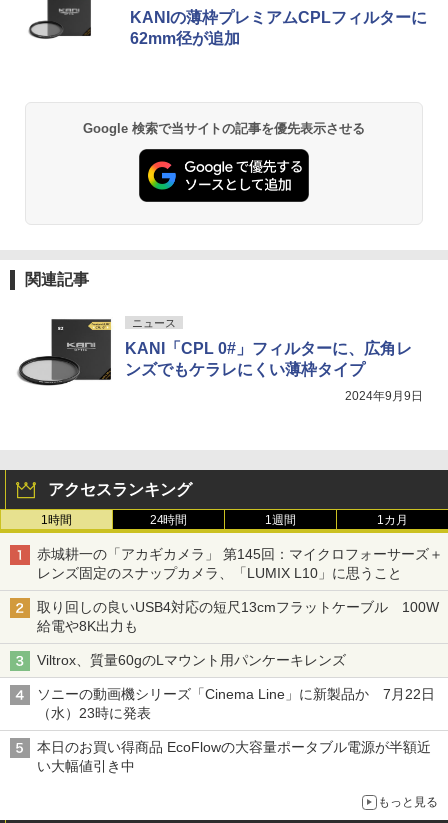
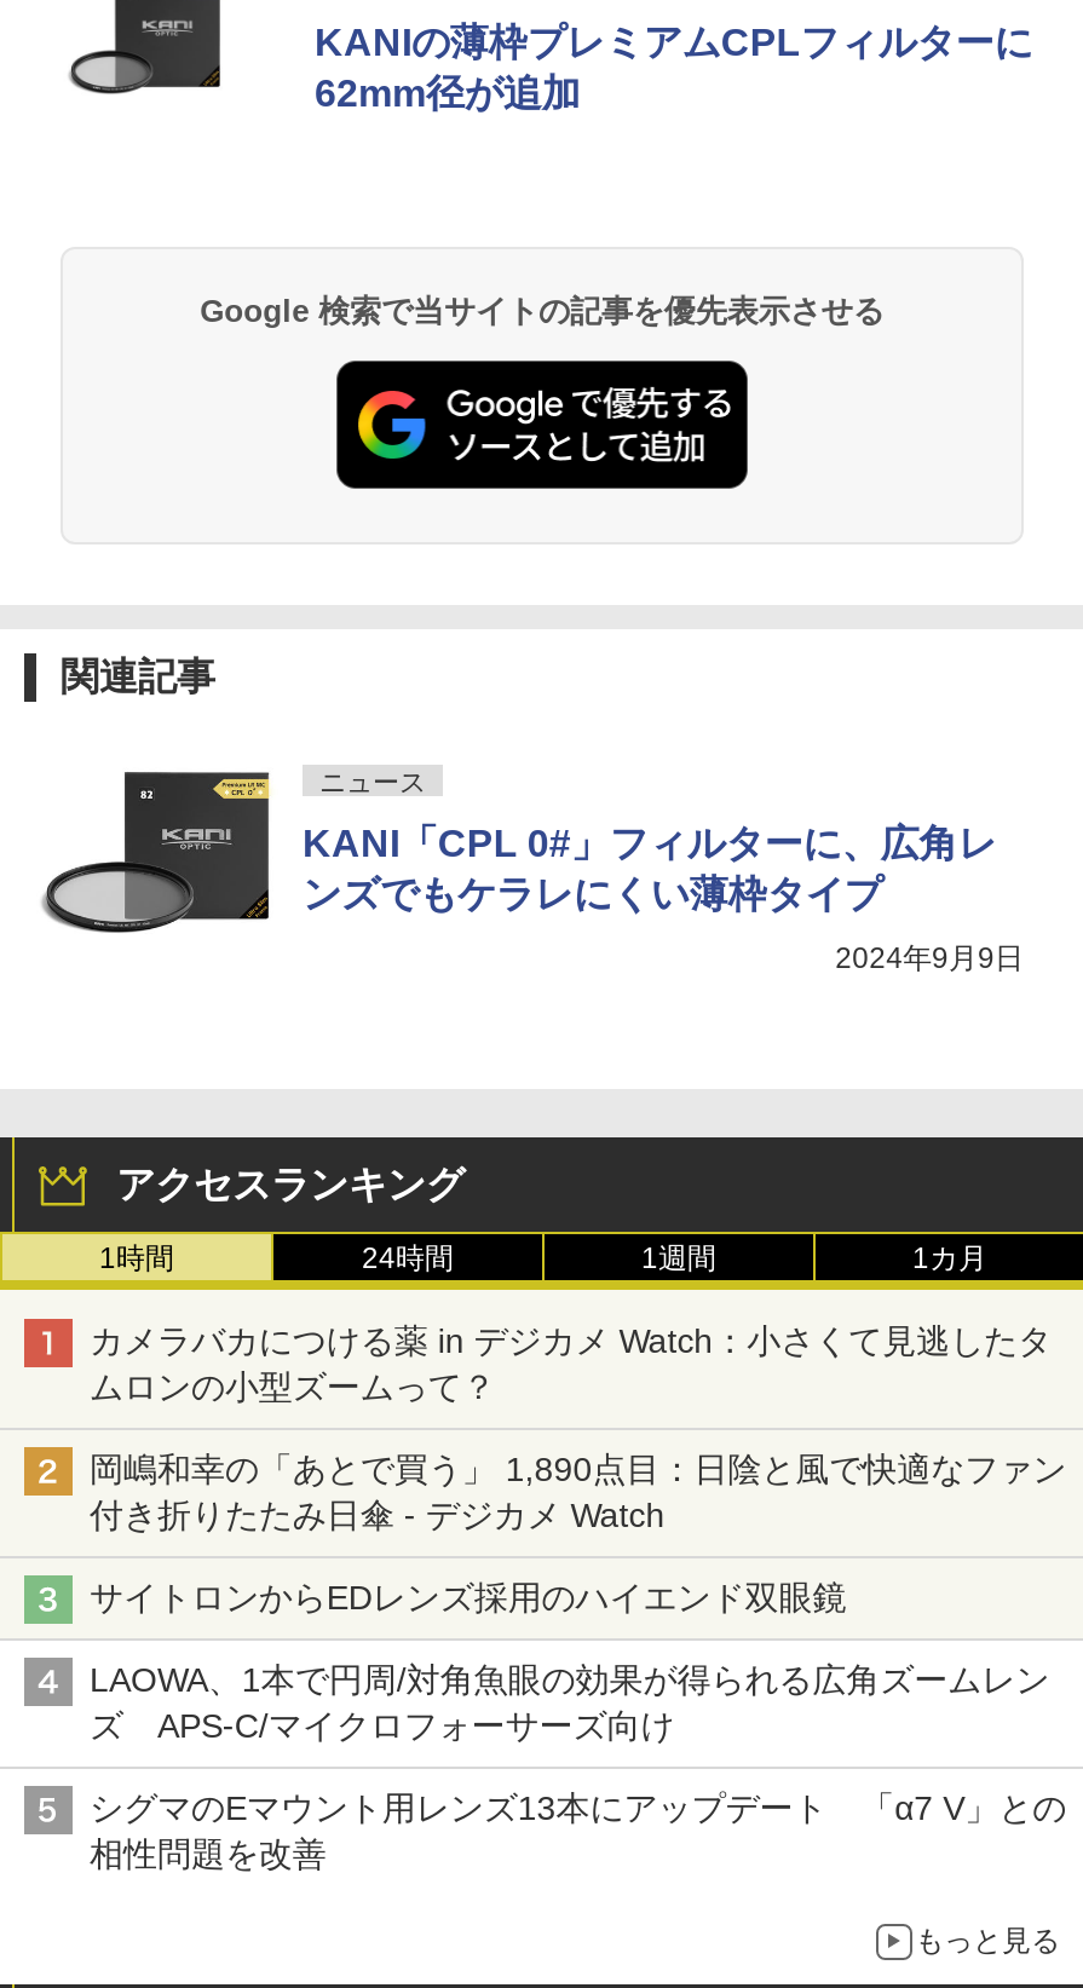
- 赤城耕一の「アカギカメラ」 第145回：マイクロフォーサーズ＋
- レンズ固定のスナップカメラ、「LUMIX L10」に思うこと
+ カメラバカにつける薬 in デジカメ Watch：小さくて見逃したタ
+ ムロンの小型ズームって？

- 取り回しの良いUSB4対応の短尺13cmフラットケーブル 100W
- 給電や8K出力も
+ 岡嶋和幸の「あとで買う」 1,890点目：日陰と風で快適なファン
+ 付き折りたたみ日傘 - デジカメ Watch

- Viltrox、質量60gのLマウント用パンケーキレンズ
+ サイトロンからEDレンズ採用のハイエンド双眼鏡

- ソニーの動画機シリーズ「Cinema Line」に新製品か 7月22日
- （水）23時に発表
+ LAOWA、1本で円周/対角魚眼の効果が得られる広角ズームレン
+ ズ APS-C/マイクロフォーサーズ向け

- 本日のお買い得商品 EcoFlowの大容量ポータブル電源が半額近
- い大幅値引き中
+ シグマのEマウント用レンズ13本にアップデート 「α7 V」との
+ 相性問題を改善
